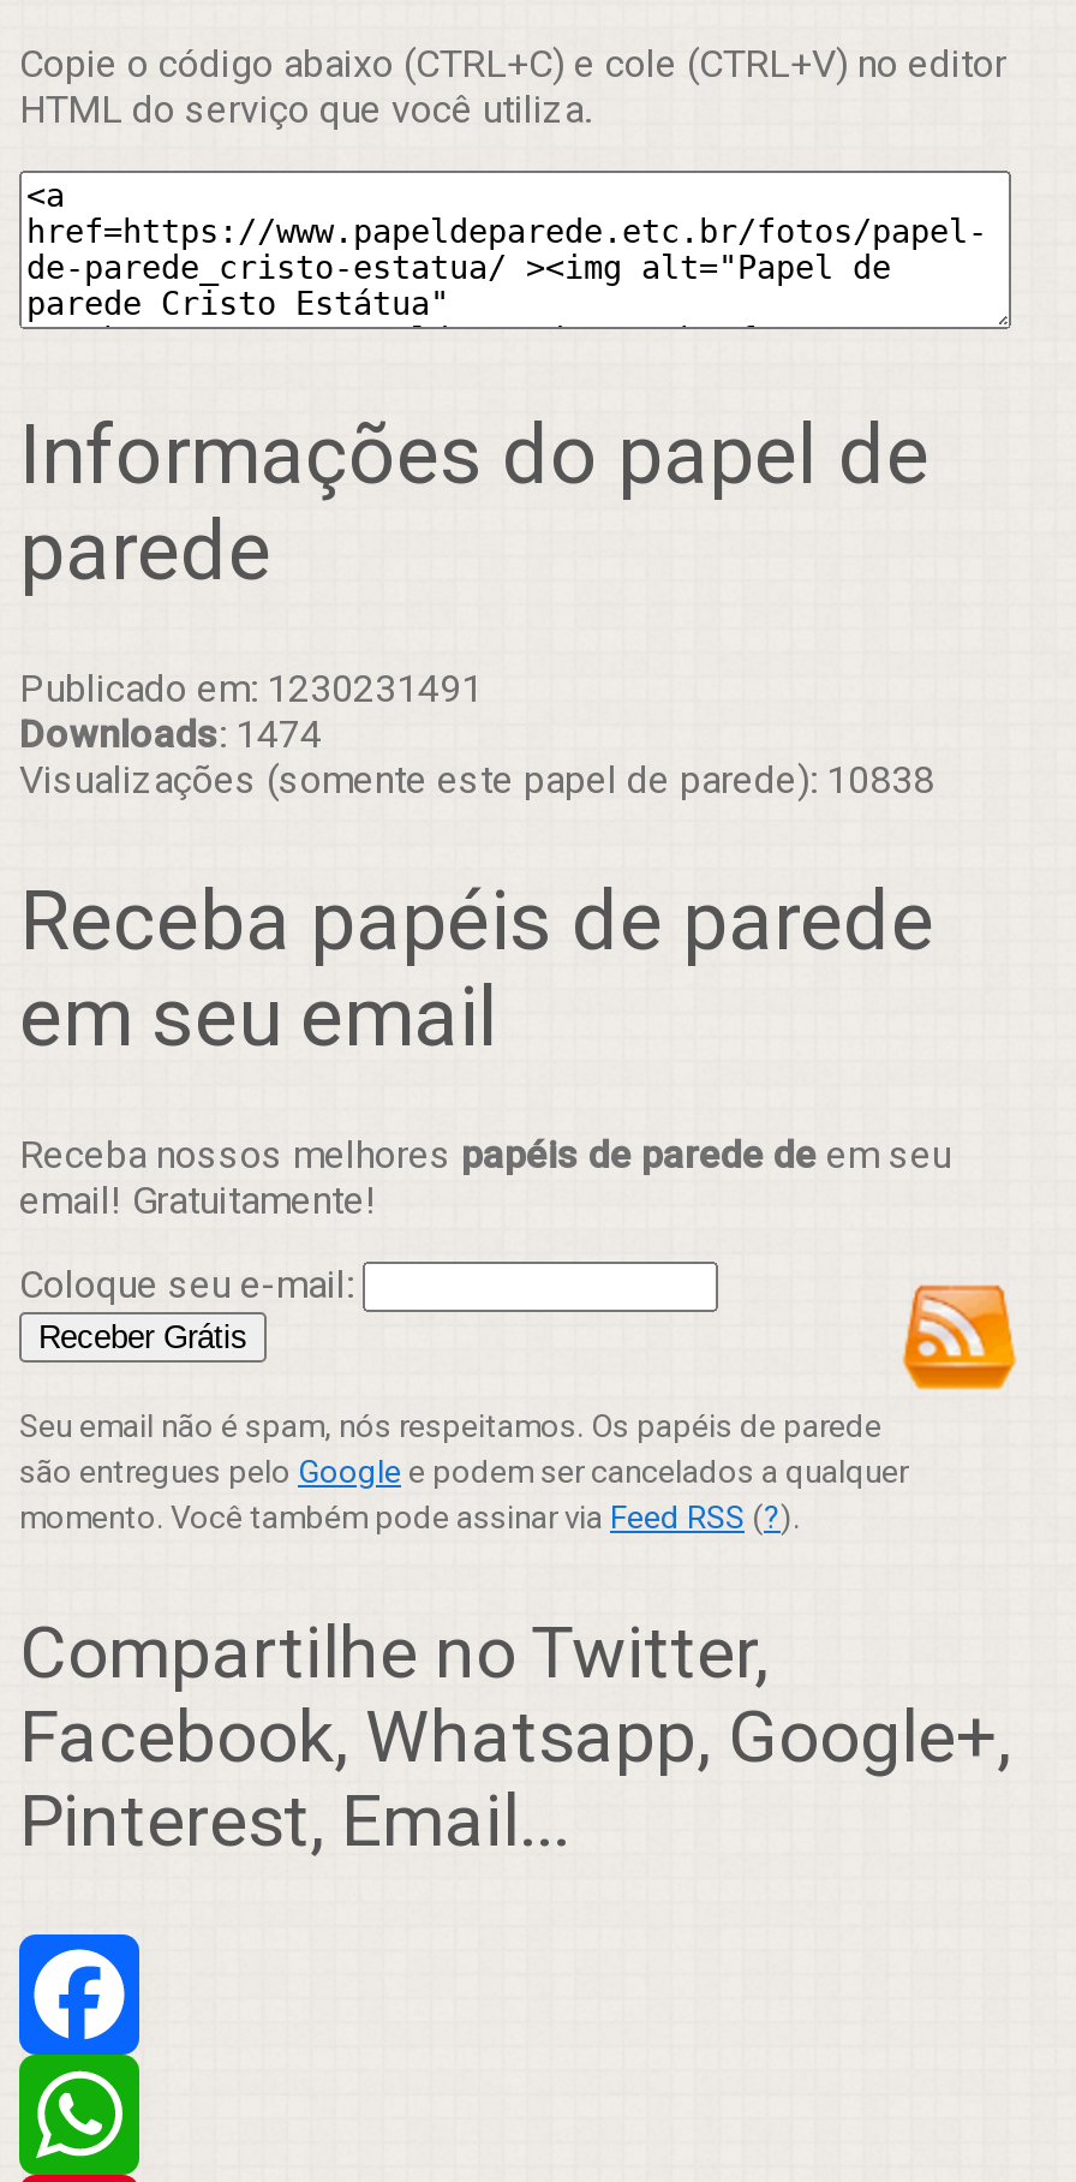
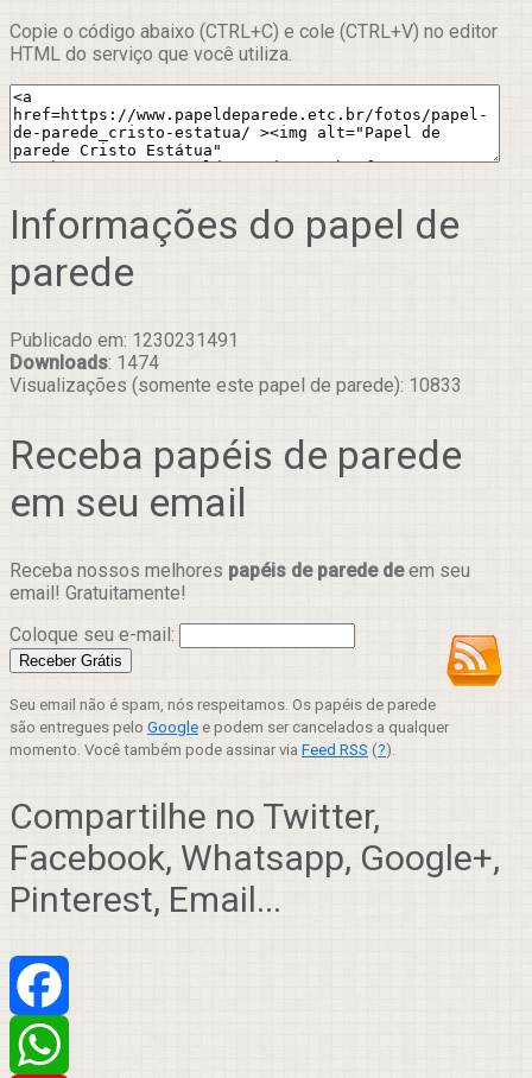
- Visualizações (somente este papel de parede): 10838
+ Visualizações (somente este papel de parede): 10833
